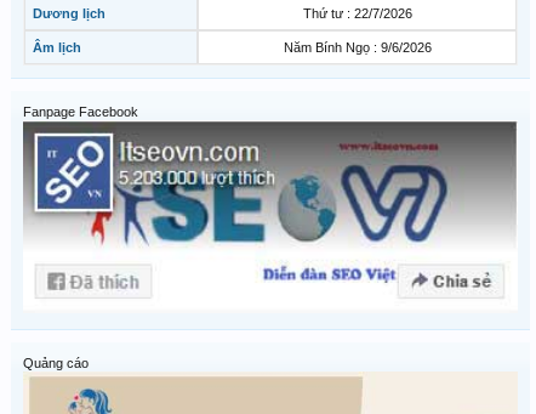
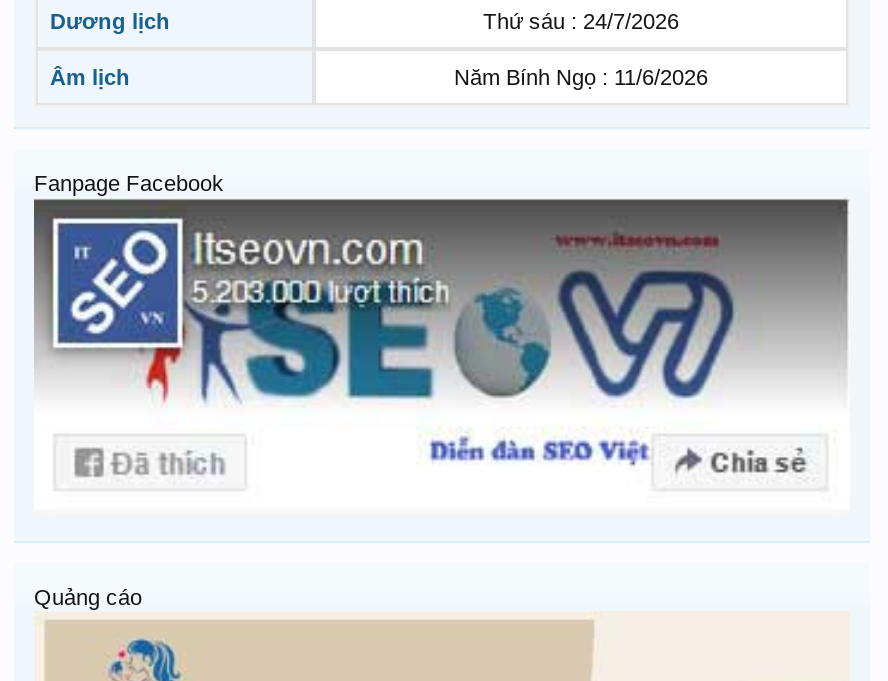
- Thứ tư : 22/7/2026
+ Thứ sáu : 24/7/2026

- Năm Bính Ngọ : 9/6/2026
+ Năm Bính Ngọ : 11/6/2026
